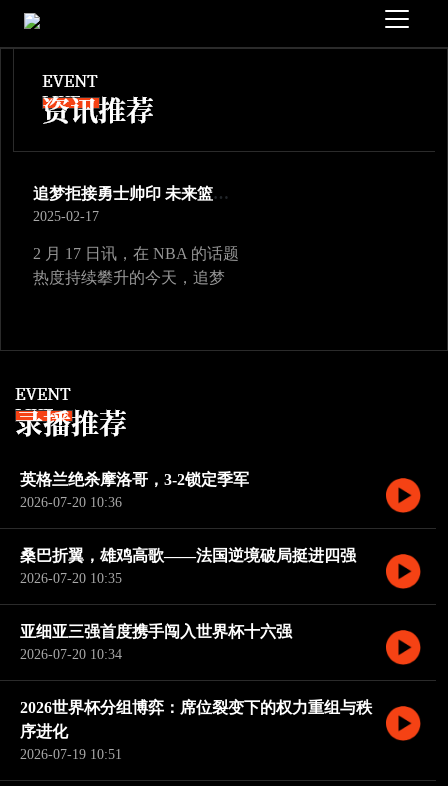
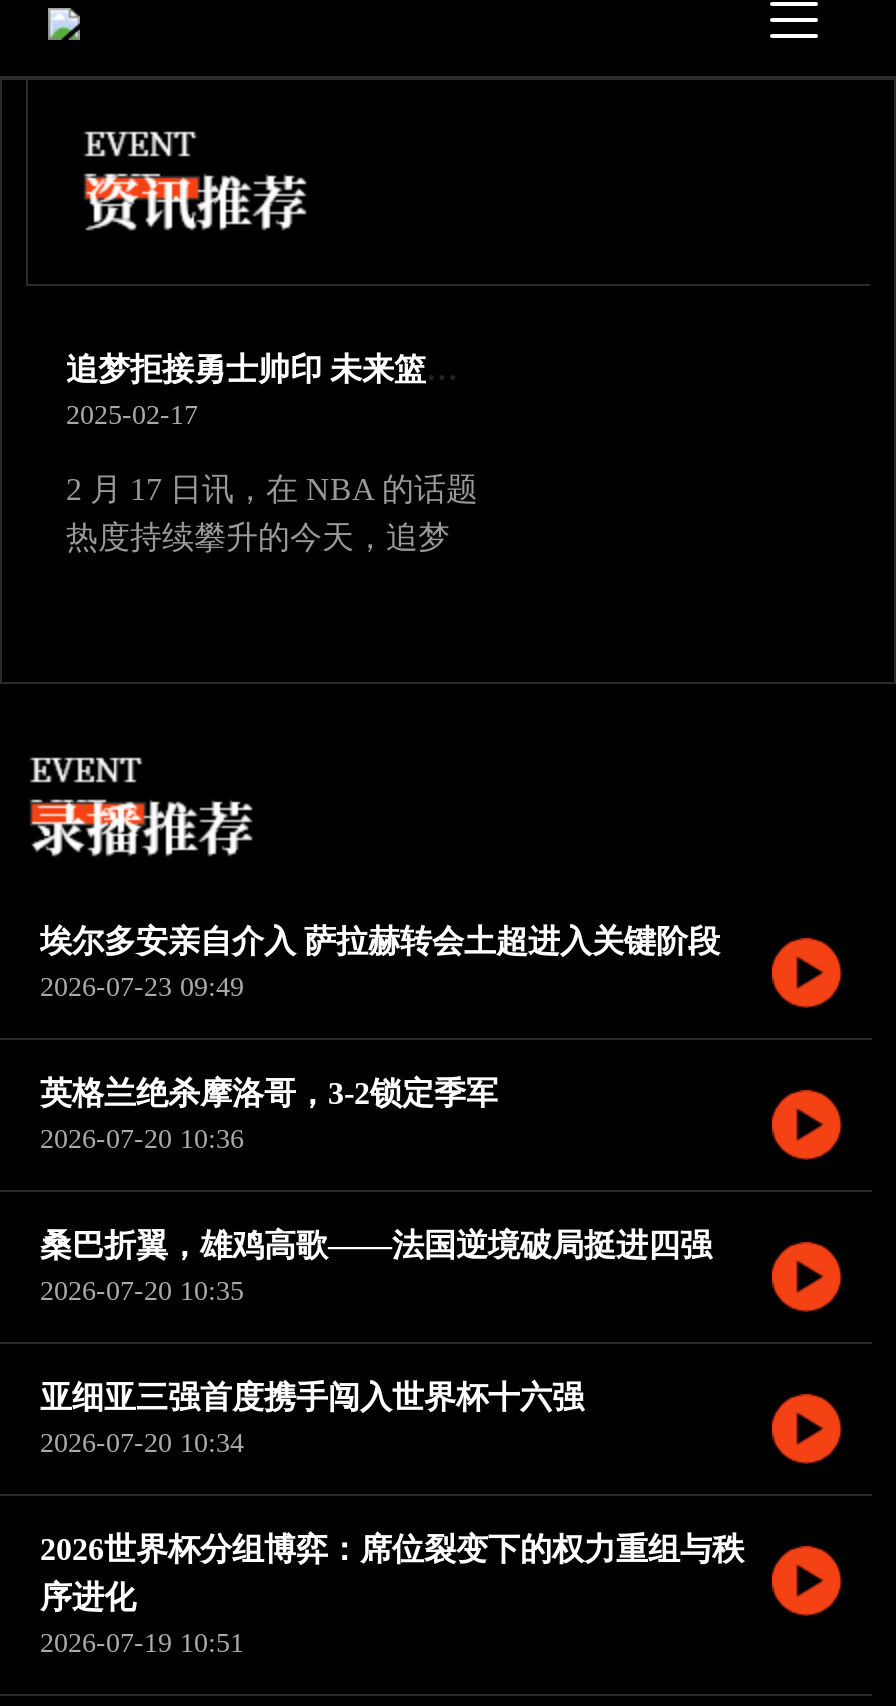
+ 埃尔多安亲自介入 萨拉赫转会土超进入关键阶段
+ 2026-07-23 09:49
